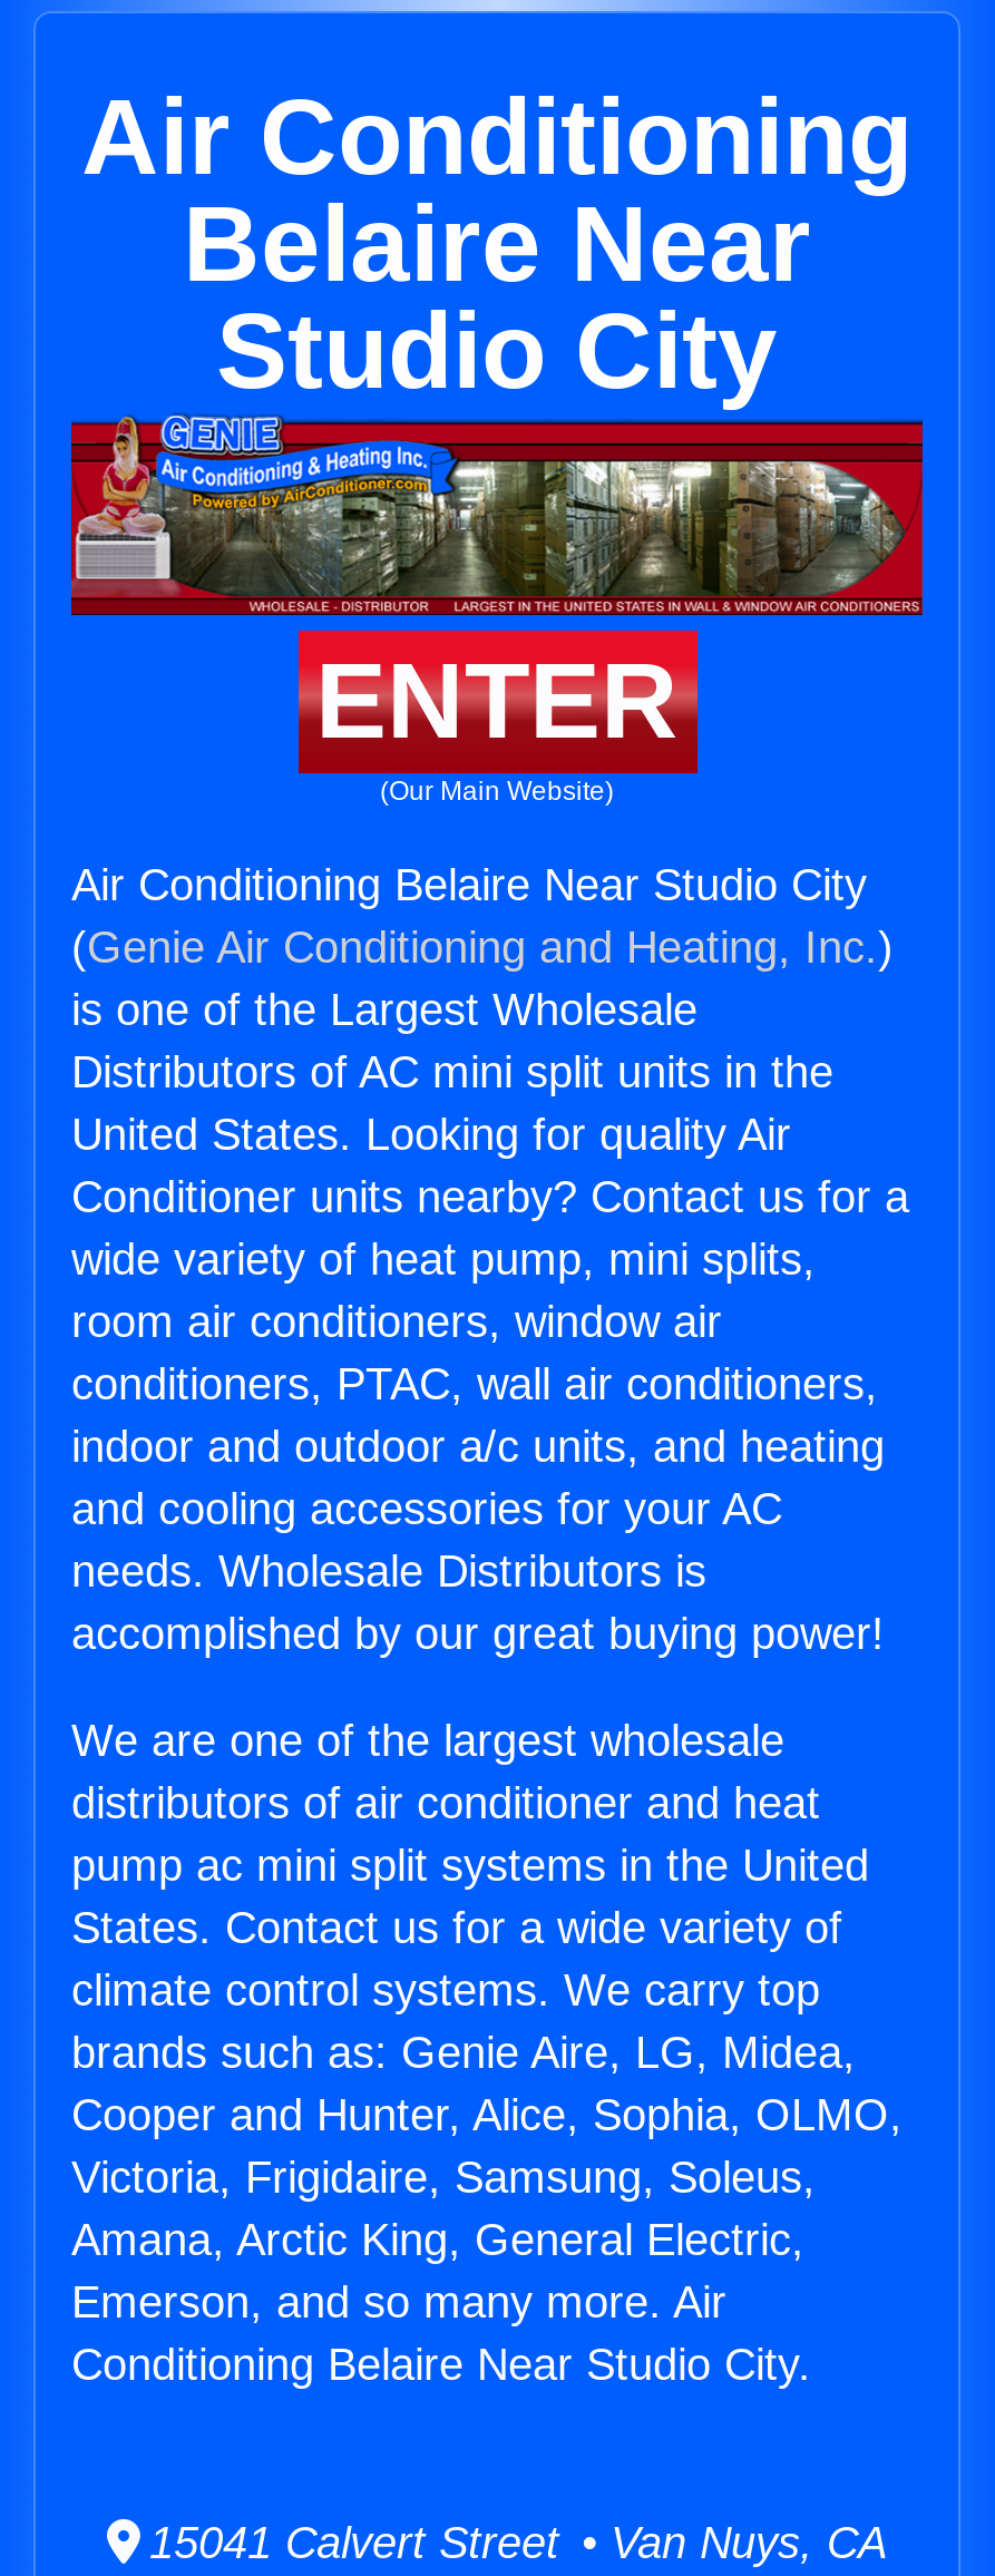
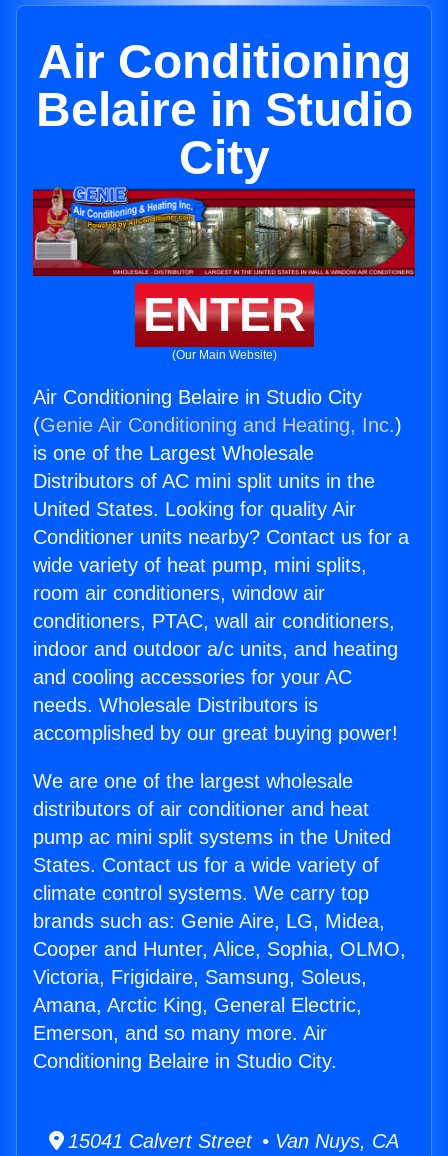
- Belaire Near
- Studio City
+ Belaire in Studio
+ City

- Air Conditioning Belaire Near Studio City
+ Air Conditioning Belaire in Studio City

- Conditioning Belaire Near Studio City.
+ Conditioning Belaire in Studio City.
